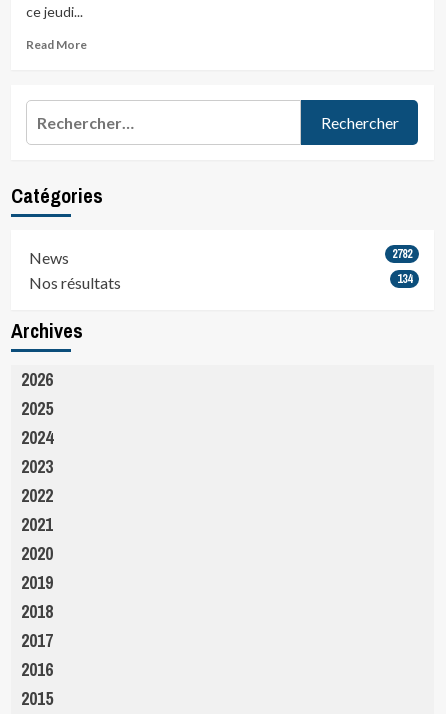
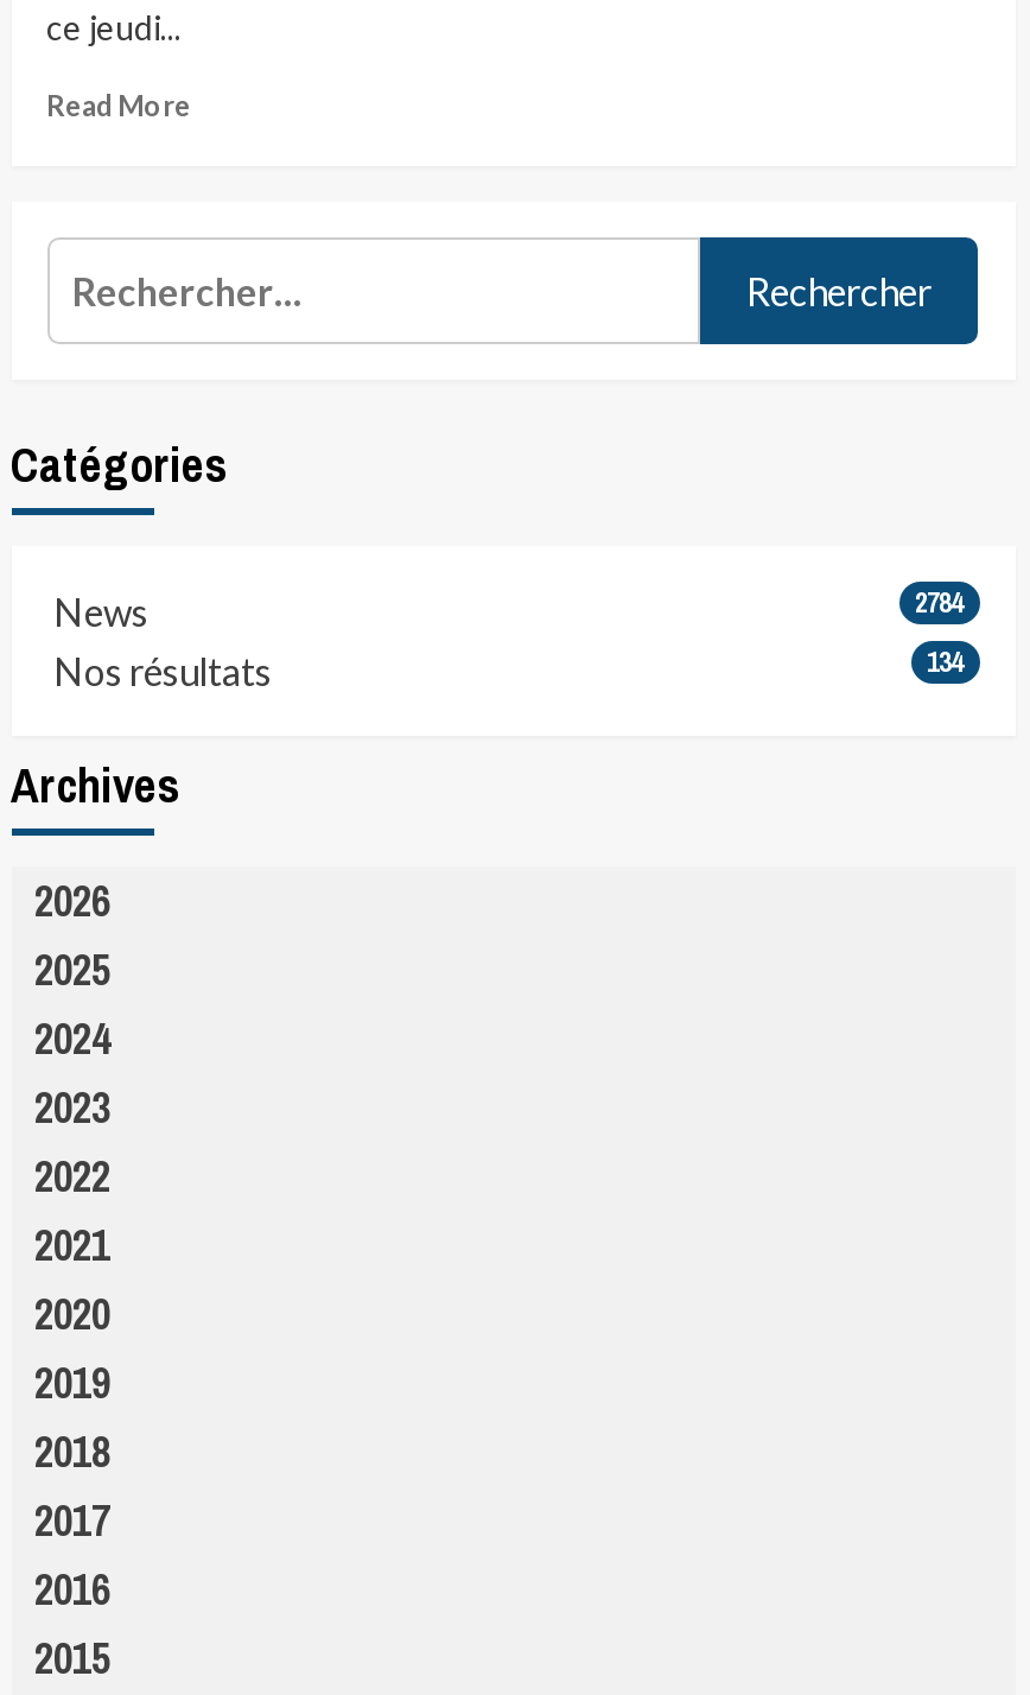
- 2782
+ 2784
